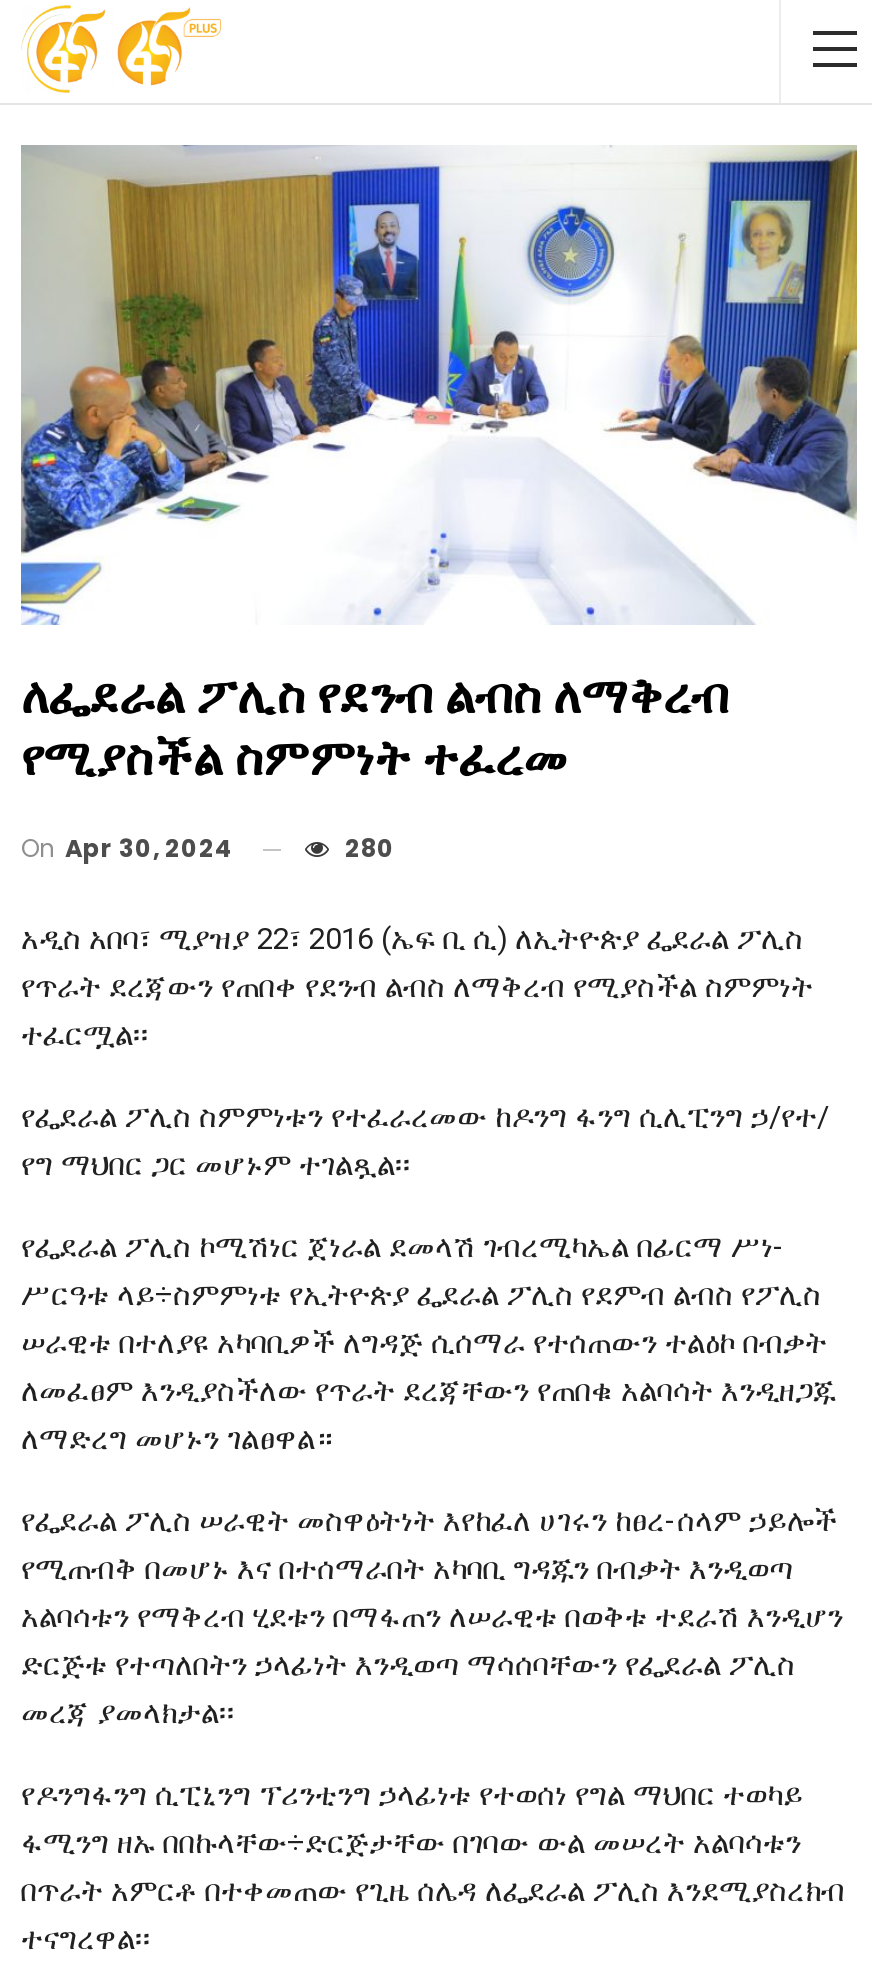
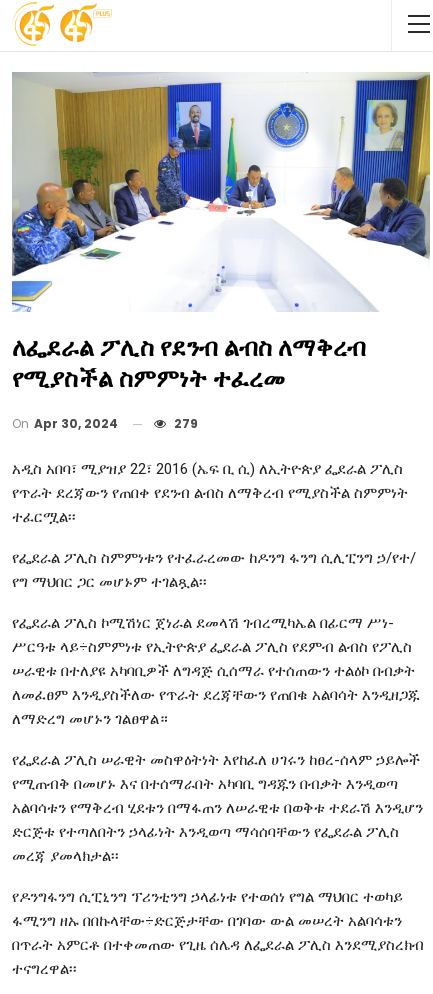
- 280
+ 279
